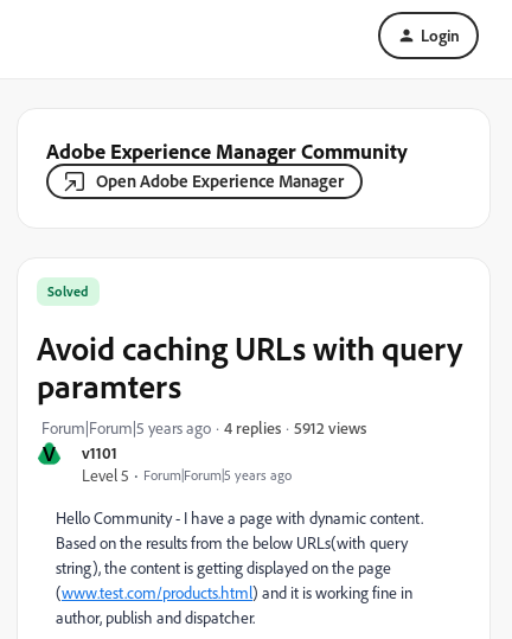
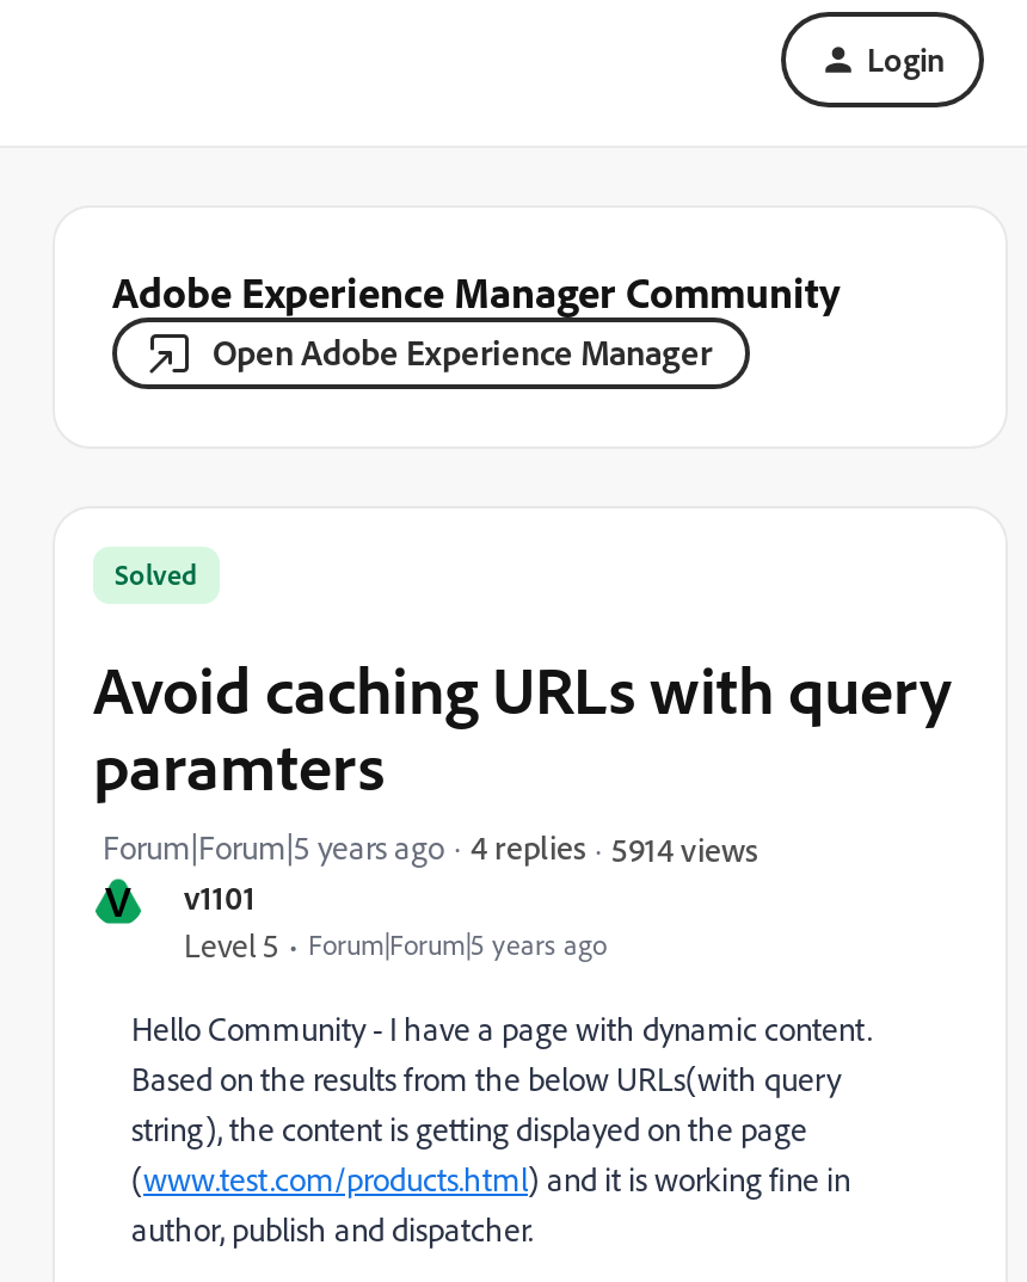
- 5912 views
+ 5914 views
